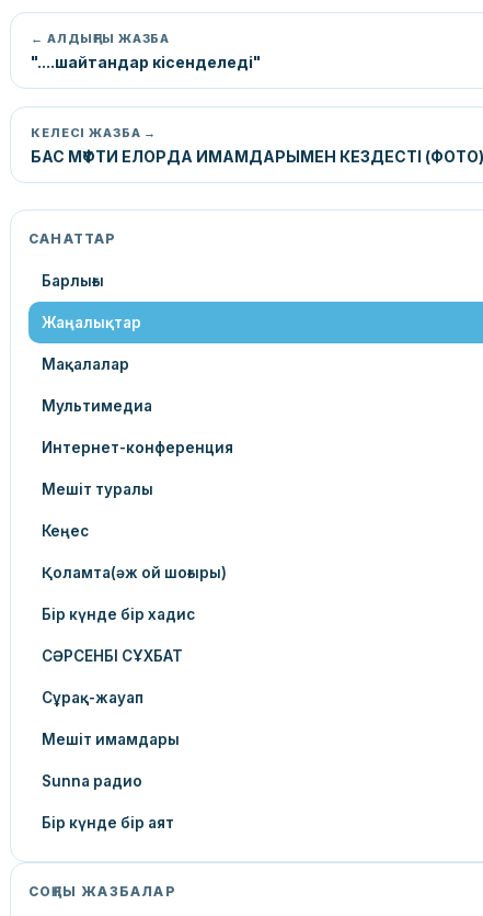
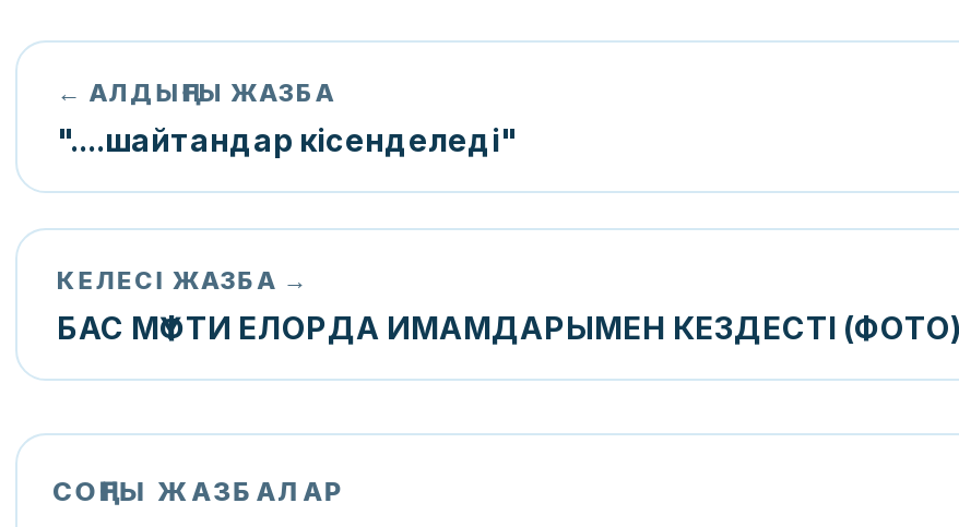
- САНАТТАР
- Барлығы
- Жаңалықтар
- Мақалалар
- Мультимедиа
- Интернет-конференция
- Мешіт туралы
- Кеңес
- Қоламта(әж ой шоғыры)
- Бір күнде бір хадис
- СӘРСЕНБІ СҰХБАТ
- Сұрақ-жауап
- Мешіт имамдары
- Sunna радио
- Бір күнде бір аят
